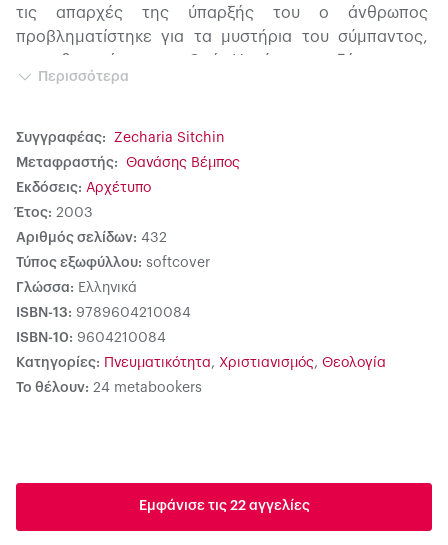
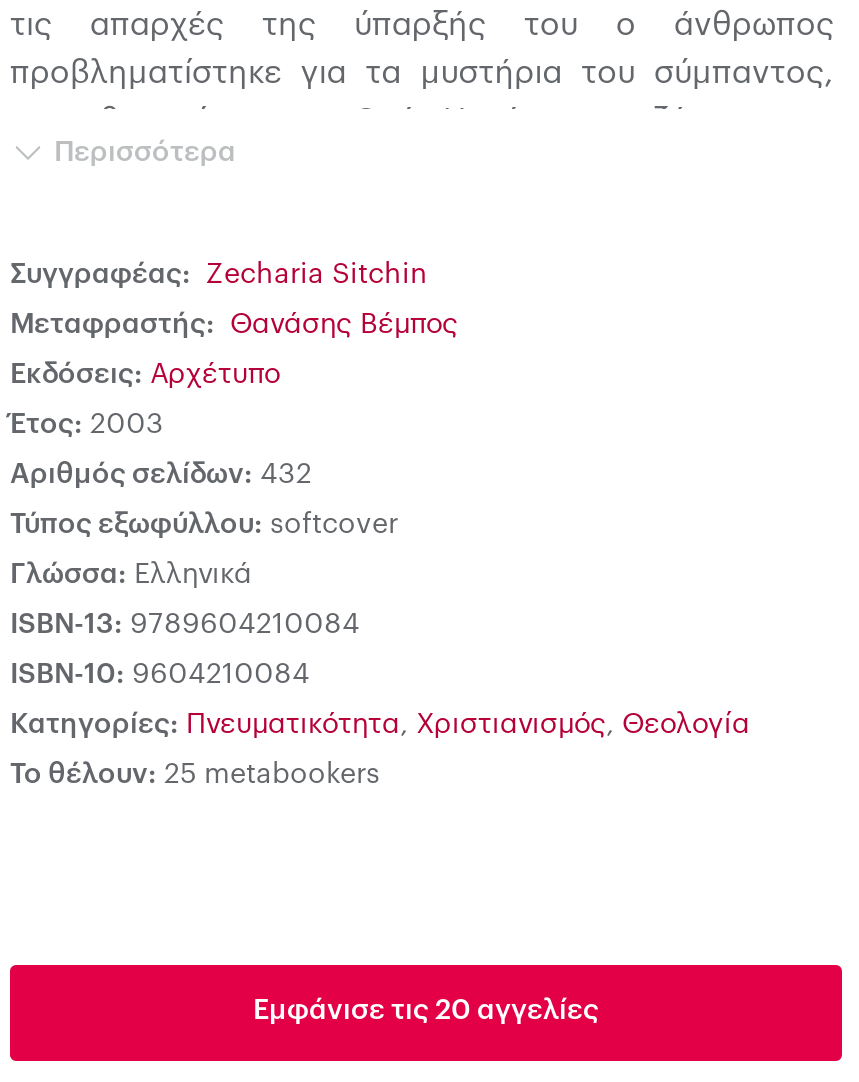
- Το θέλουν: 24 metabookers
+ Το θέλουν: 25 metabookers

- Εμφάνισε τις 22 αγγελίες
+ Εμφάνισε τις 20 αγγελίες
